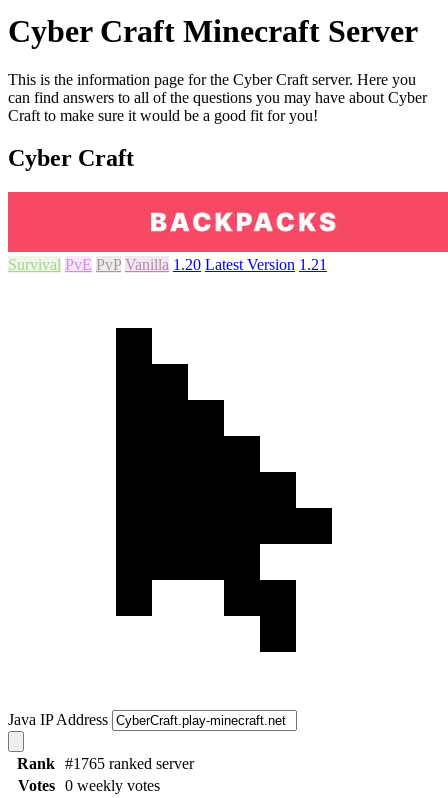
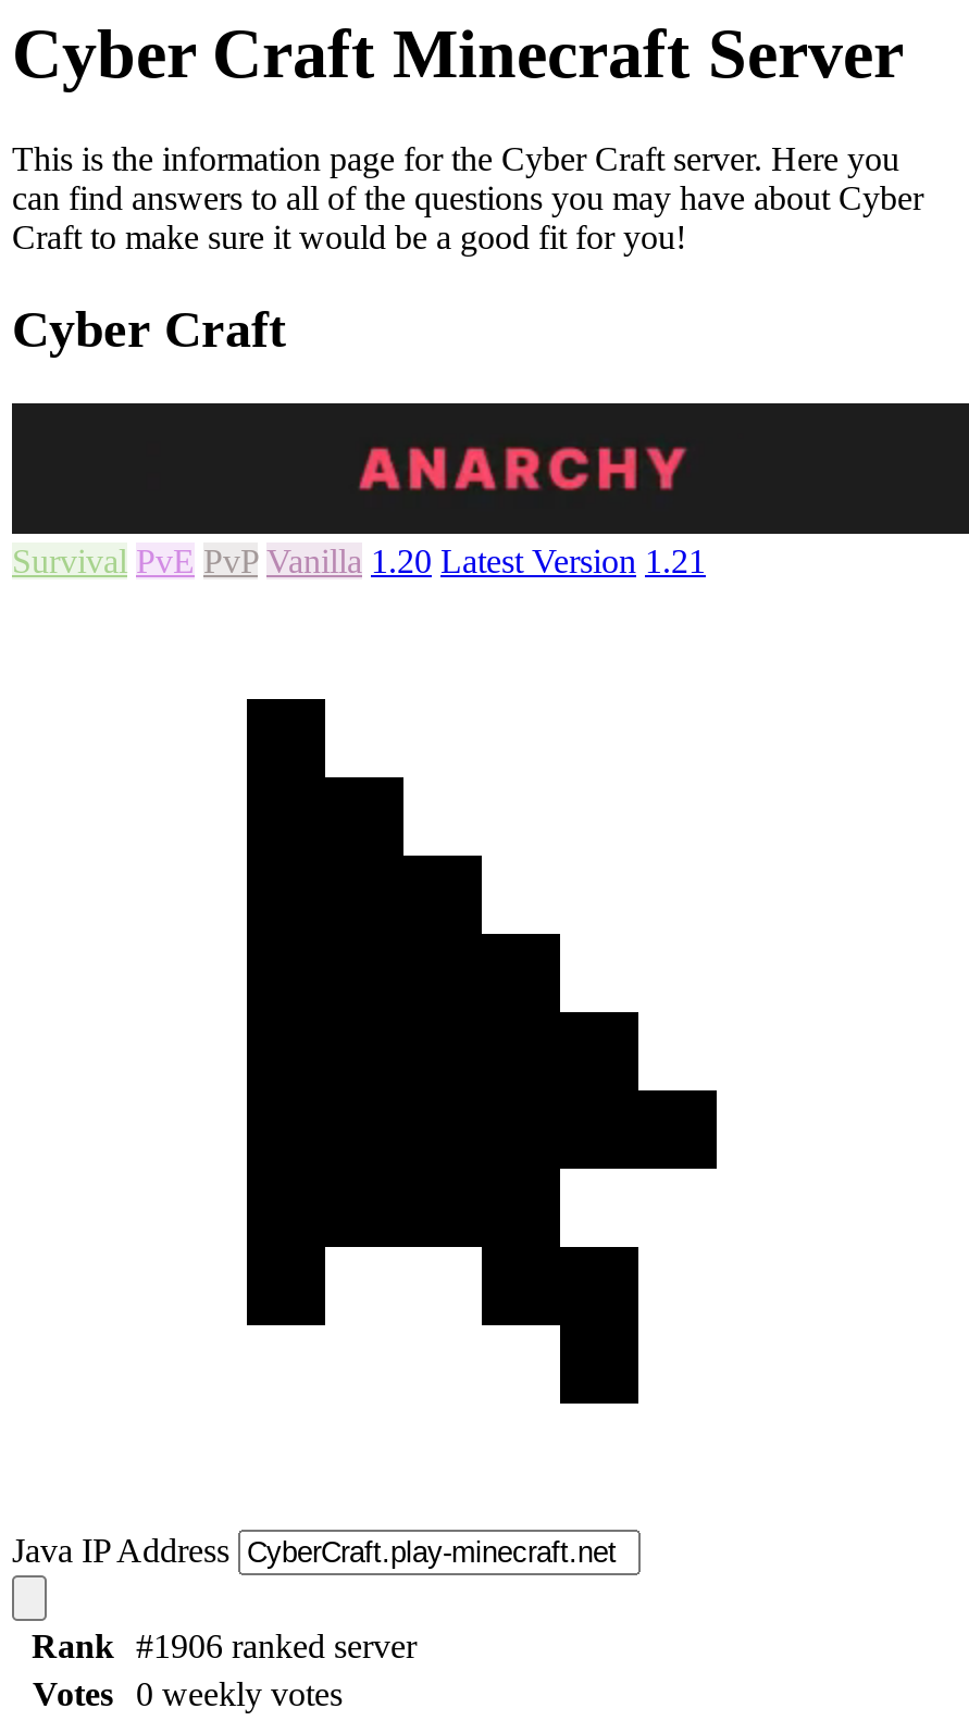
- [image]
+ [image]

- Rank #1765 ranked server
+ Rank #1906 ranked server
